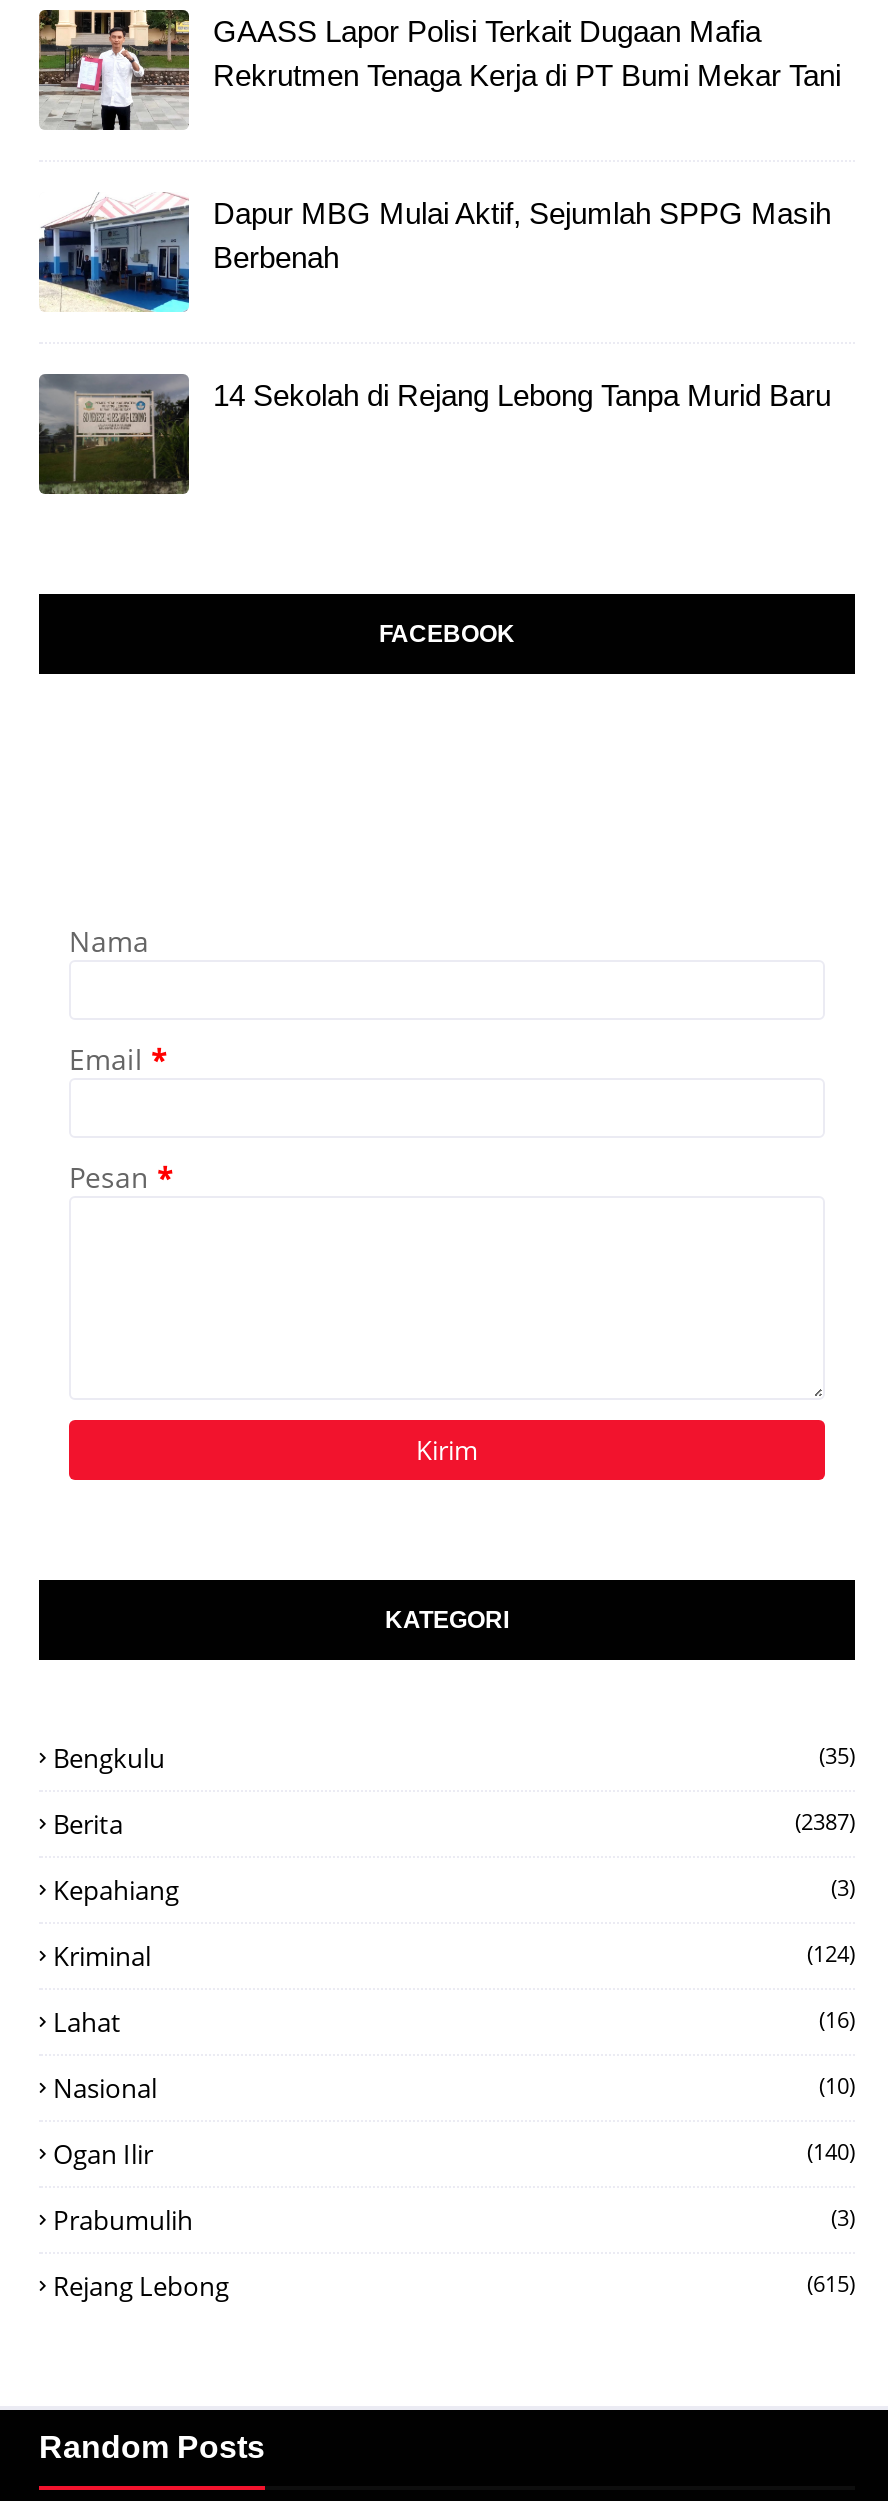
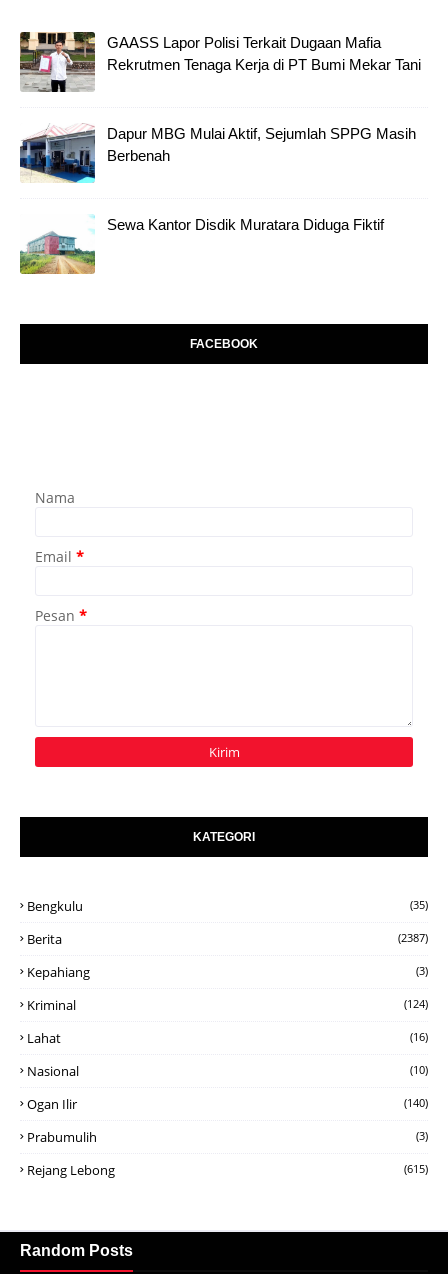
- [image]
- 14 Sekolah di Rejang Lebong Tanpa Murid Baru
+ [image]
+ Sewa Kantor Disdik Muratara Diduga Fiktif
